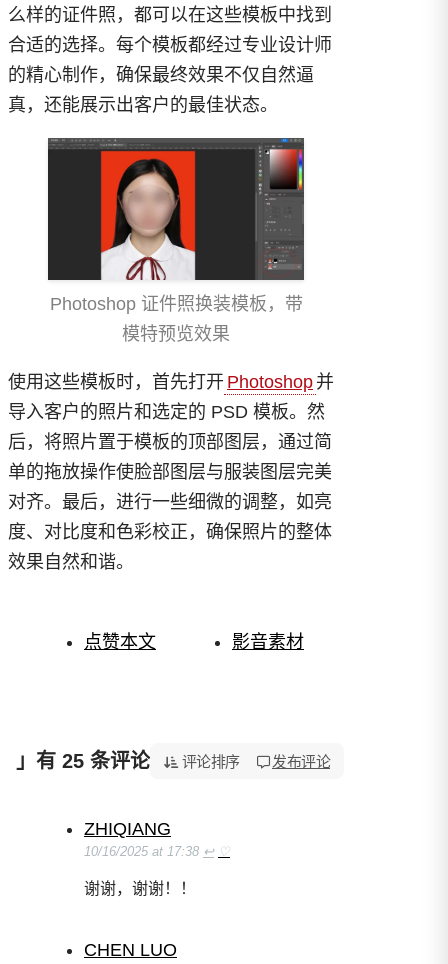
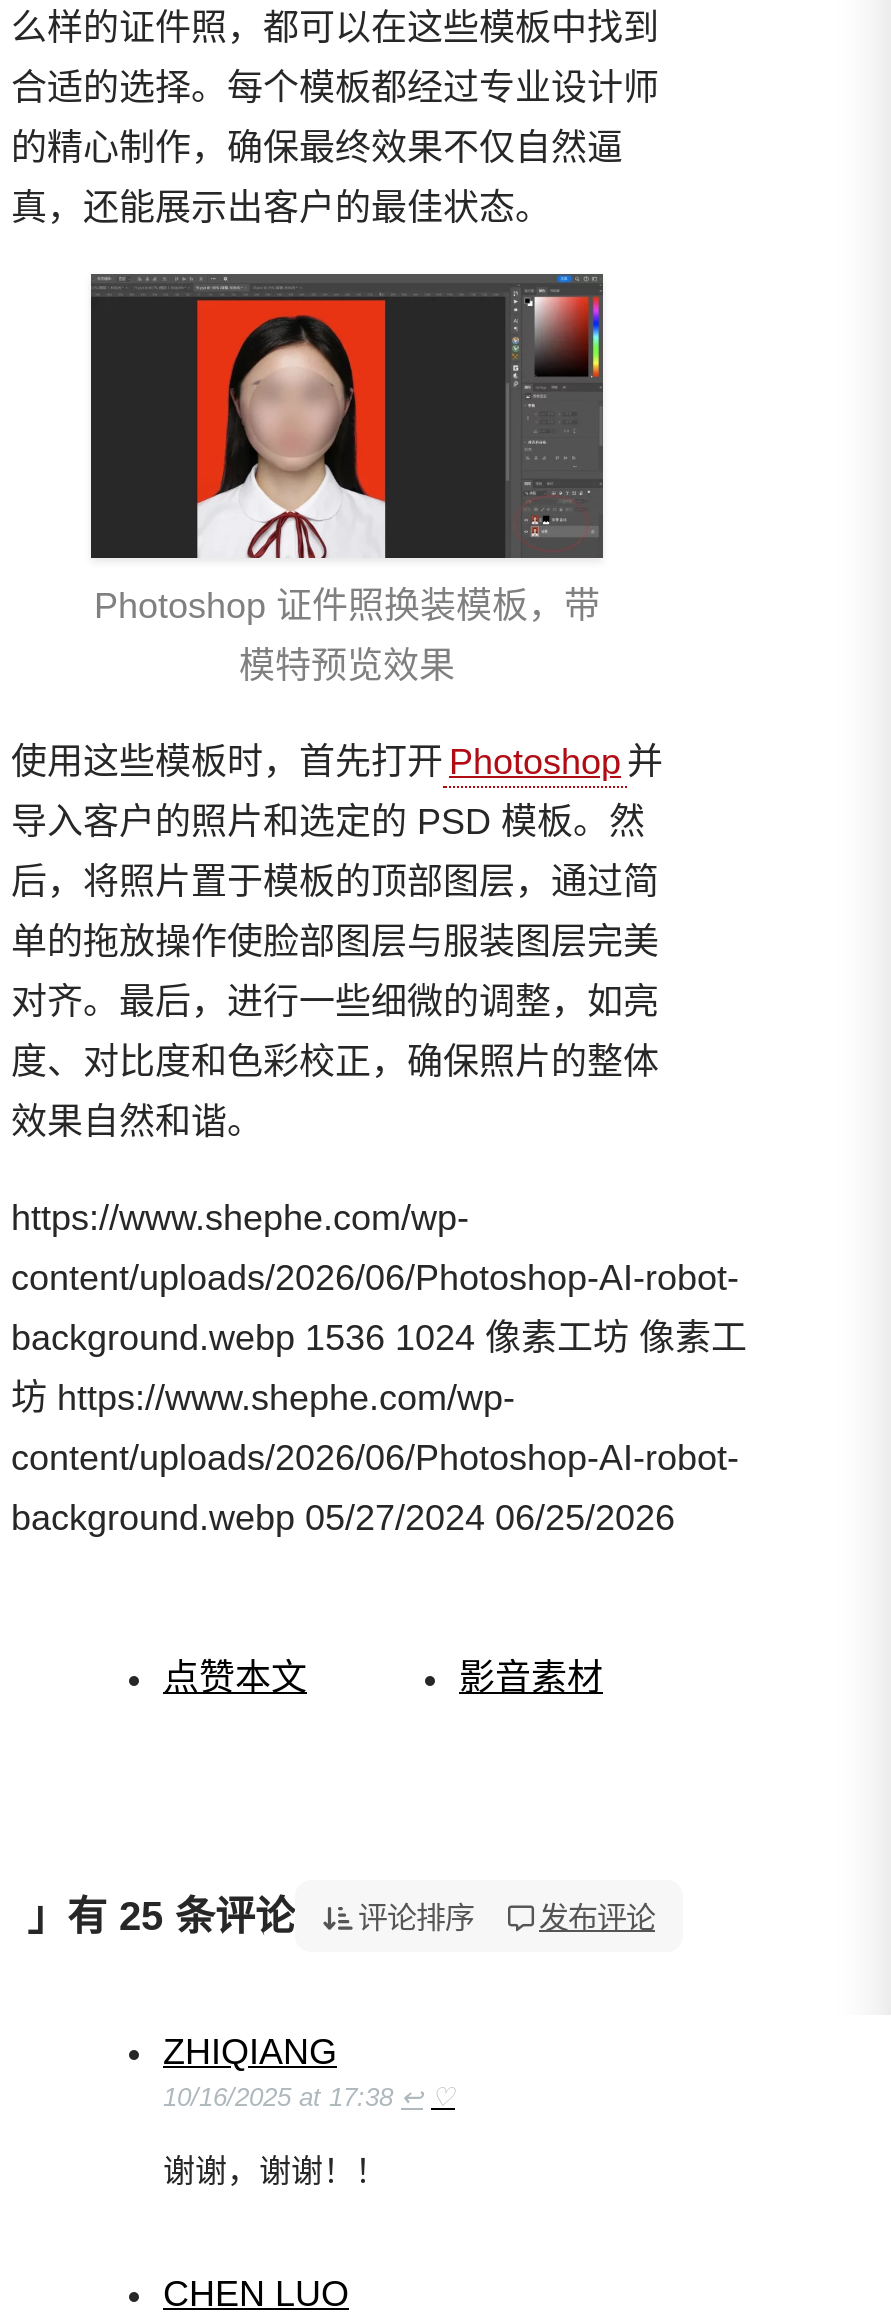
+ https://www.shephe.com/wp-
+ content/uploads/2026/06/Photoshop-AI-robot-
+ background.webp 1536 1024 像素工坊 像素工
+ 坊 https://www.shephe.com/wp-
+ content/uploads/2026/06/Photoshop-AI-robot-
+ background.webp 05/27/2024 06/25/2026
